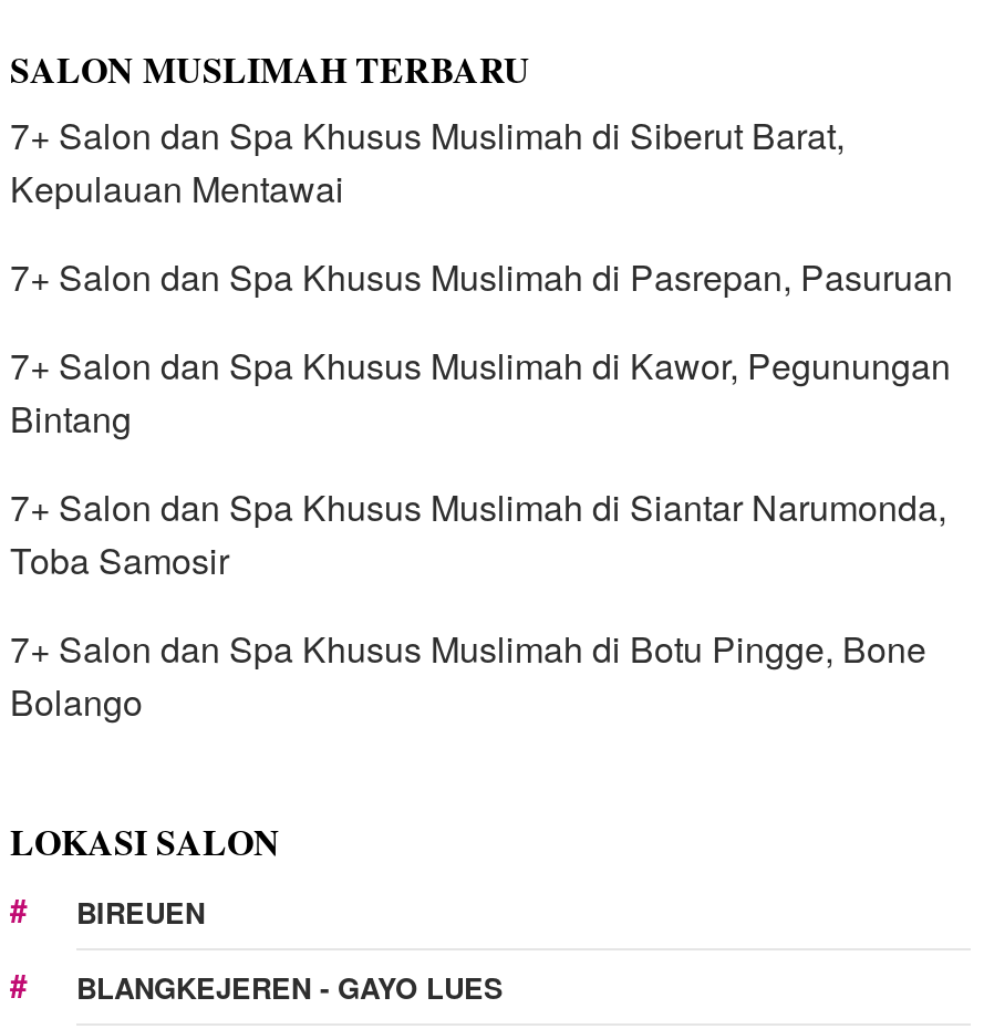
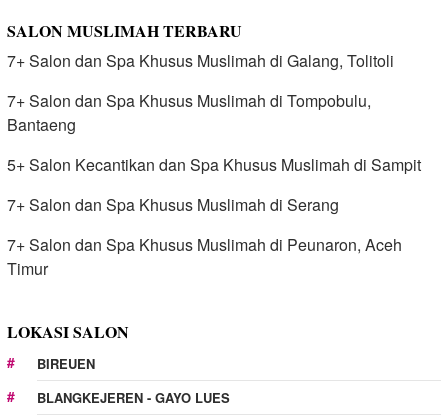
- 7+ Salon dan Spa Khusus Muslimah di Siberut Barat,
- Kepulauan Mentawai
+ 7+ Salon dan Spa Khusus Muslimah di Galang, Tolitoli

- 7+ Salon dan Spa Khusus Muslimah di Pasrepan, Pasuruan
+ 7+ Salon dan Spa Khusus Muslimah di Tompobulu,
+ Bantaeng

- 7+ Salon dan Spa Khusus Muslimah di Kawor, Pegunungan
- Bintang
+ 5+ Salon Kecantikan dan Spa Khusus Muslimah di Sampit

- 7+ Salon dan Spa Khusus Muslimah di Siantar Narumonda,
- Toba Samosir
+ 7+ Salon dan Spa Khusus Muslimah di Serang

- 7+ Salon dan Spa Khusus Muslimah di Botu Pingge, Bone
- Bolango
+ 7+ Salon dan Spa Khusus Muslimah di Peunaron, Aceh
+ Timur
